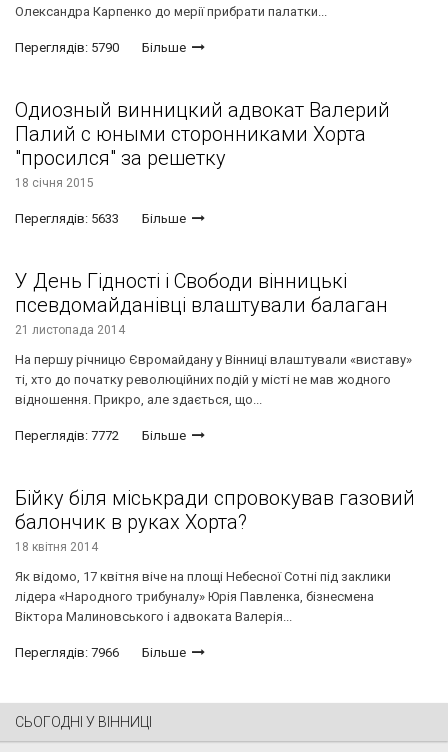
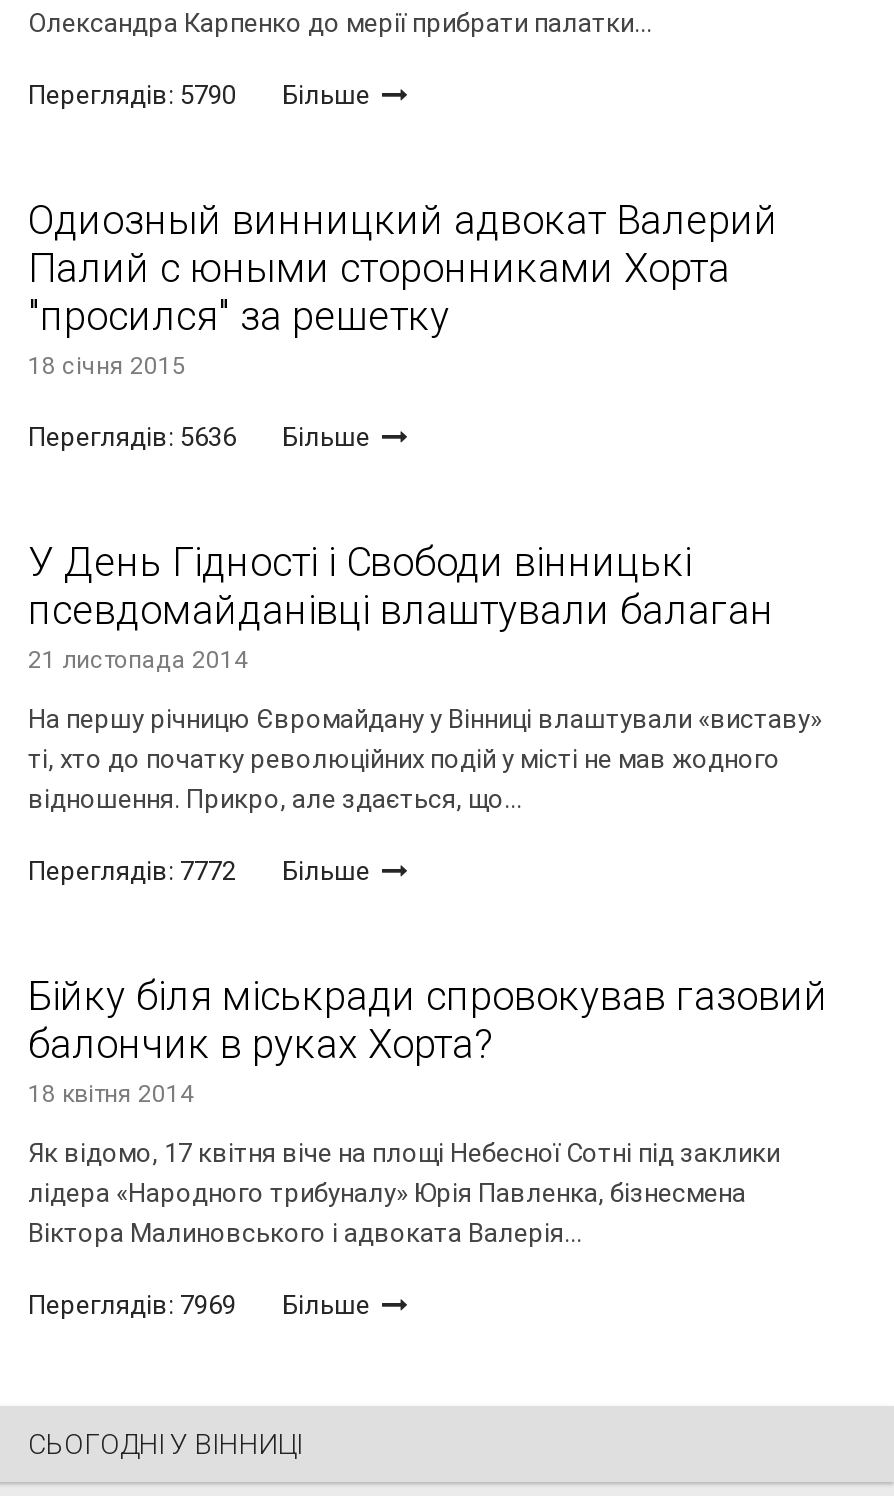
- Переглядів: 5633 Більше
+ Переглядів: 5636 Більше

- Переглядів: 7966 Більше
+ Переглядів: 7969 Більше
